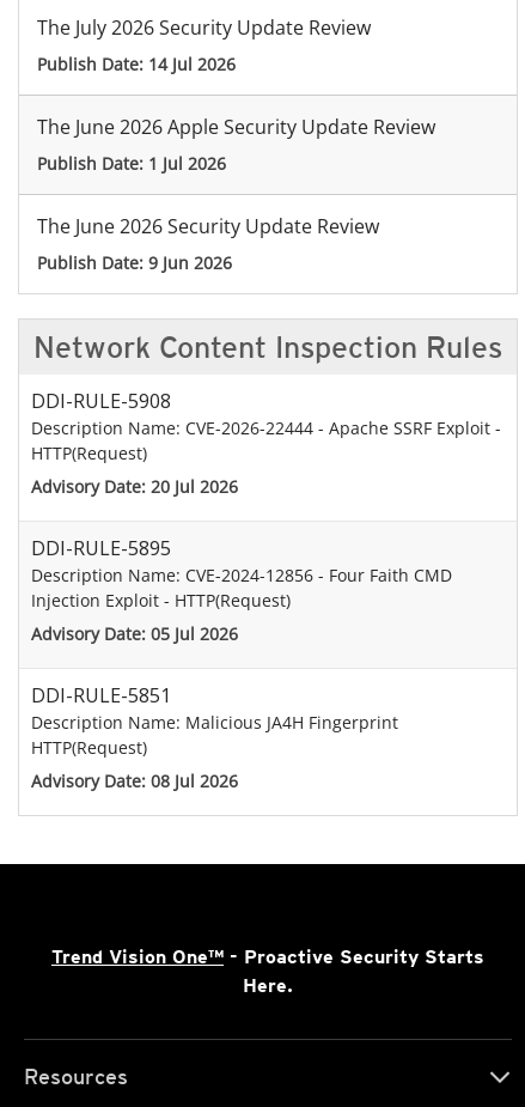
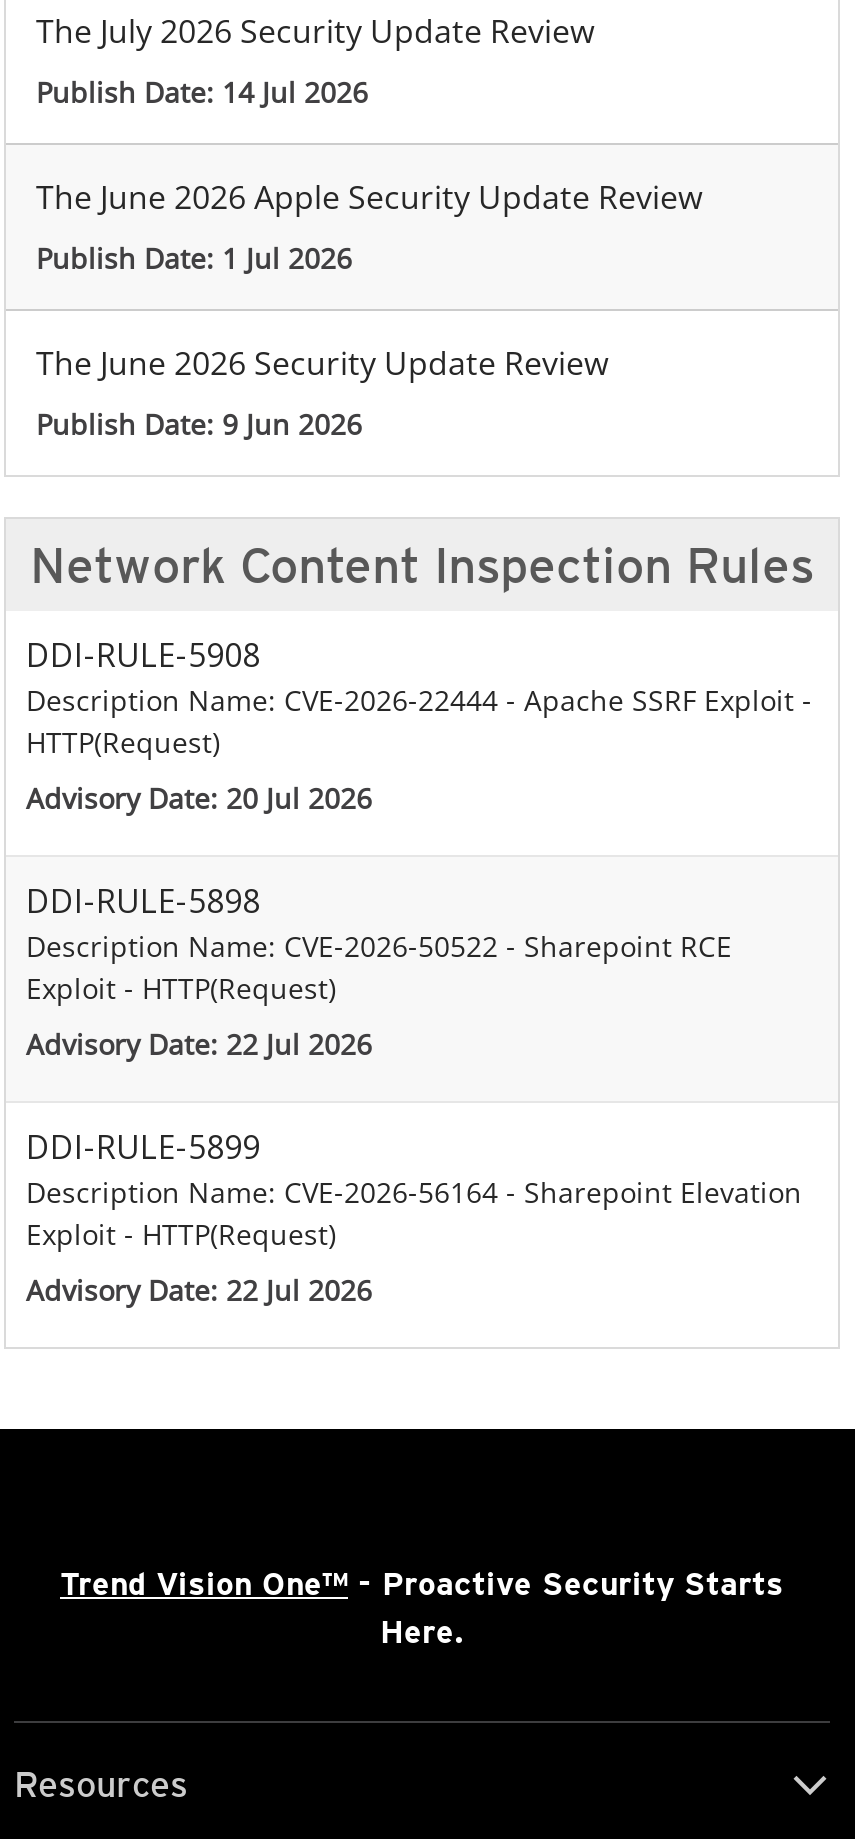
- DDI-RULE-5895
- Description Name: CVE-2024-12856 - Four Faith CMD
- Injection Exploit - HTTP(Request)
+ DDI-RULE-5898
+ Description Name: CVE-2026-50522 - Sharepoint RCE
+ Exploit - HTTP(Request)

- Advisory Date: 05 Jul 2026
+ Advisory Date: 22 Jul 2026

- DDI-RULE-5851
- Description Name: Malicious JA4H Fingerprint
- HTTP(Request)
+ DDI-RULE-5899
+ Description Name: CVE-2026-56164 - Sharepoint Elevation
+ Exploit - HTTP(Request)

- Advisory Date: 08 Jul 2026
+ Advisory Date: 22 Jul 2026
